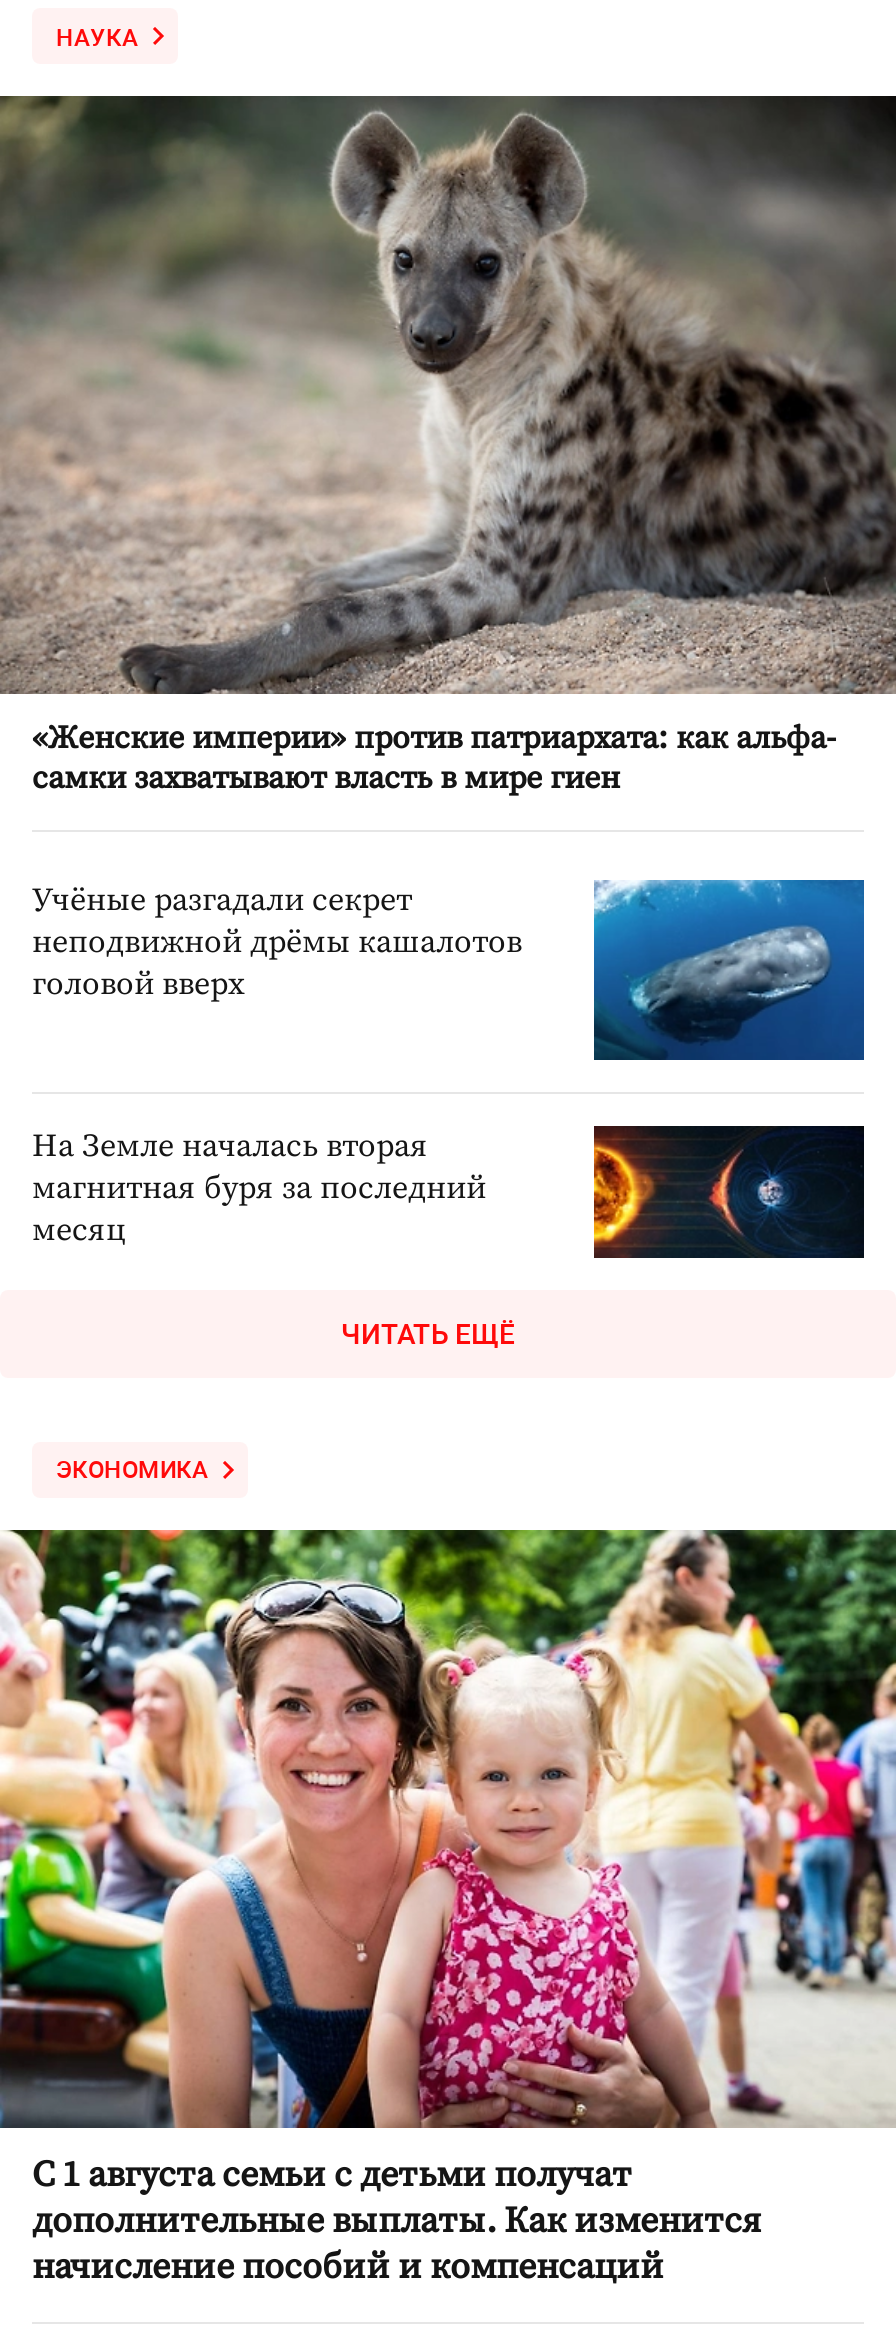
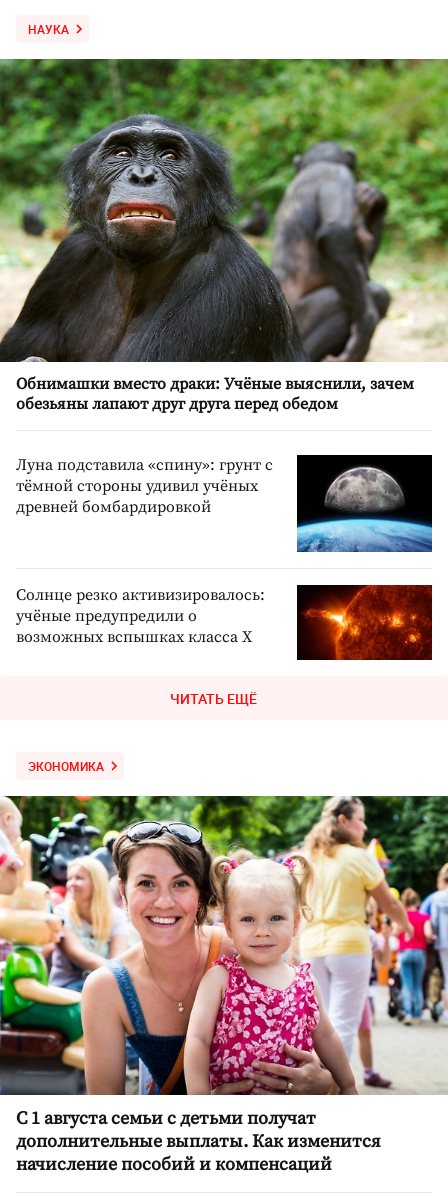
- [image]
- «Женские империи» против патриархата: как альфа-
- самки захватывают власть в мире гиен
+ [image]
+ Обнимашки вместо драки: Учёные выяснили, зачем
+ обезьяны лапают друг друга перед обедом

- [image]
- Учёные разгадали секрет
- неподвижной дрёмы кашалотов
- головой вверх
+ [image]
+ Луна подставила «спину»: грунт с
+ тёмной стороны удивил учёных
+ древней бомбардировкой

- На Земле началась вторая
- магнитная буря за последний
- месяц
+ Солнце резко активизировалось:
+ учёные предупредили о
+ возможных вспышках класса X

- [image]
+ [image]
